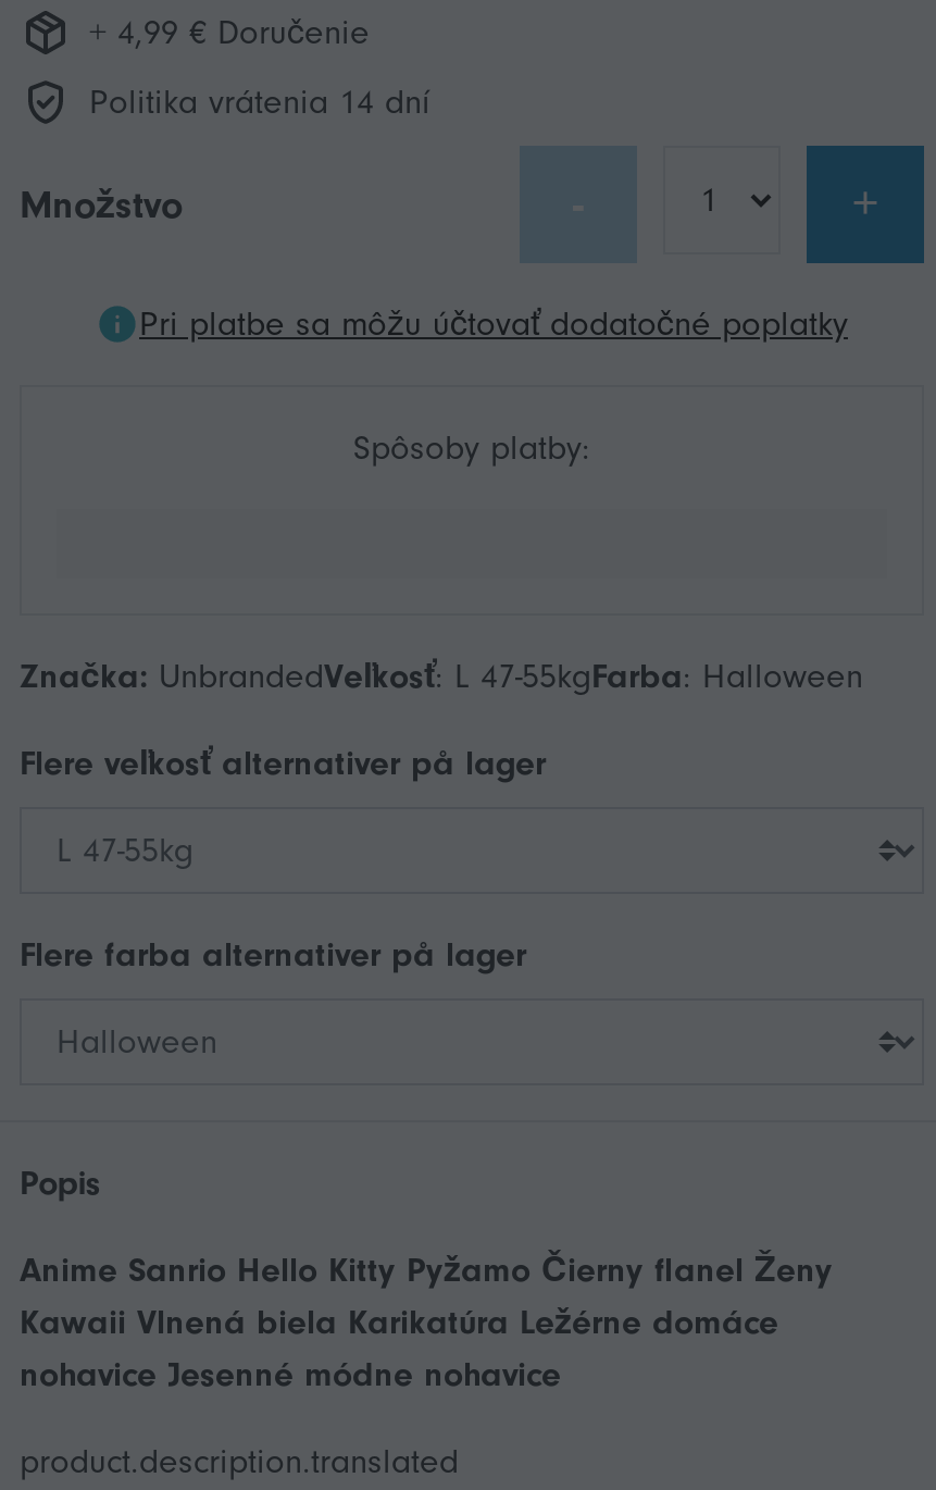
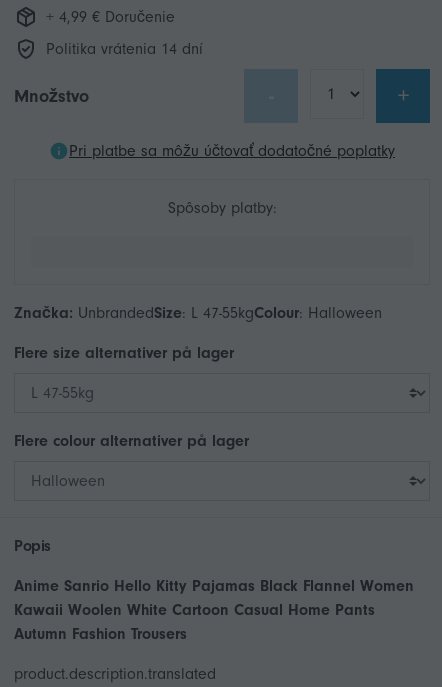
- Značka: UnbrandedVeľkosť: L 47-55kgFarba: Halloween
+ Značka: UnbrandedSize: L 47-55kgColour: Halloween

- Flere veľkosť alternativer på lager
+ Flere size alternativer på lager

- Flere farba alternativer på lager
+ Flere colour alternativer på lager

- Anime Sanrio Hello Kitty Pyžamo Čierny flanel Ženy
- Kawaii Vlnená biela Karikatúra Ležérne domáce
- nohavice Jesenné módne nohavice
+ Anime Sanrio Hello Kitty Pajamas Black Flannel Women
+ Kawaii Woolen White Cartoon Casual Home Pants
+ Autumn Fashion Trousers
